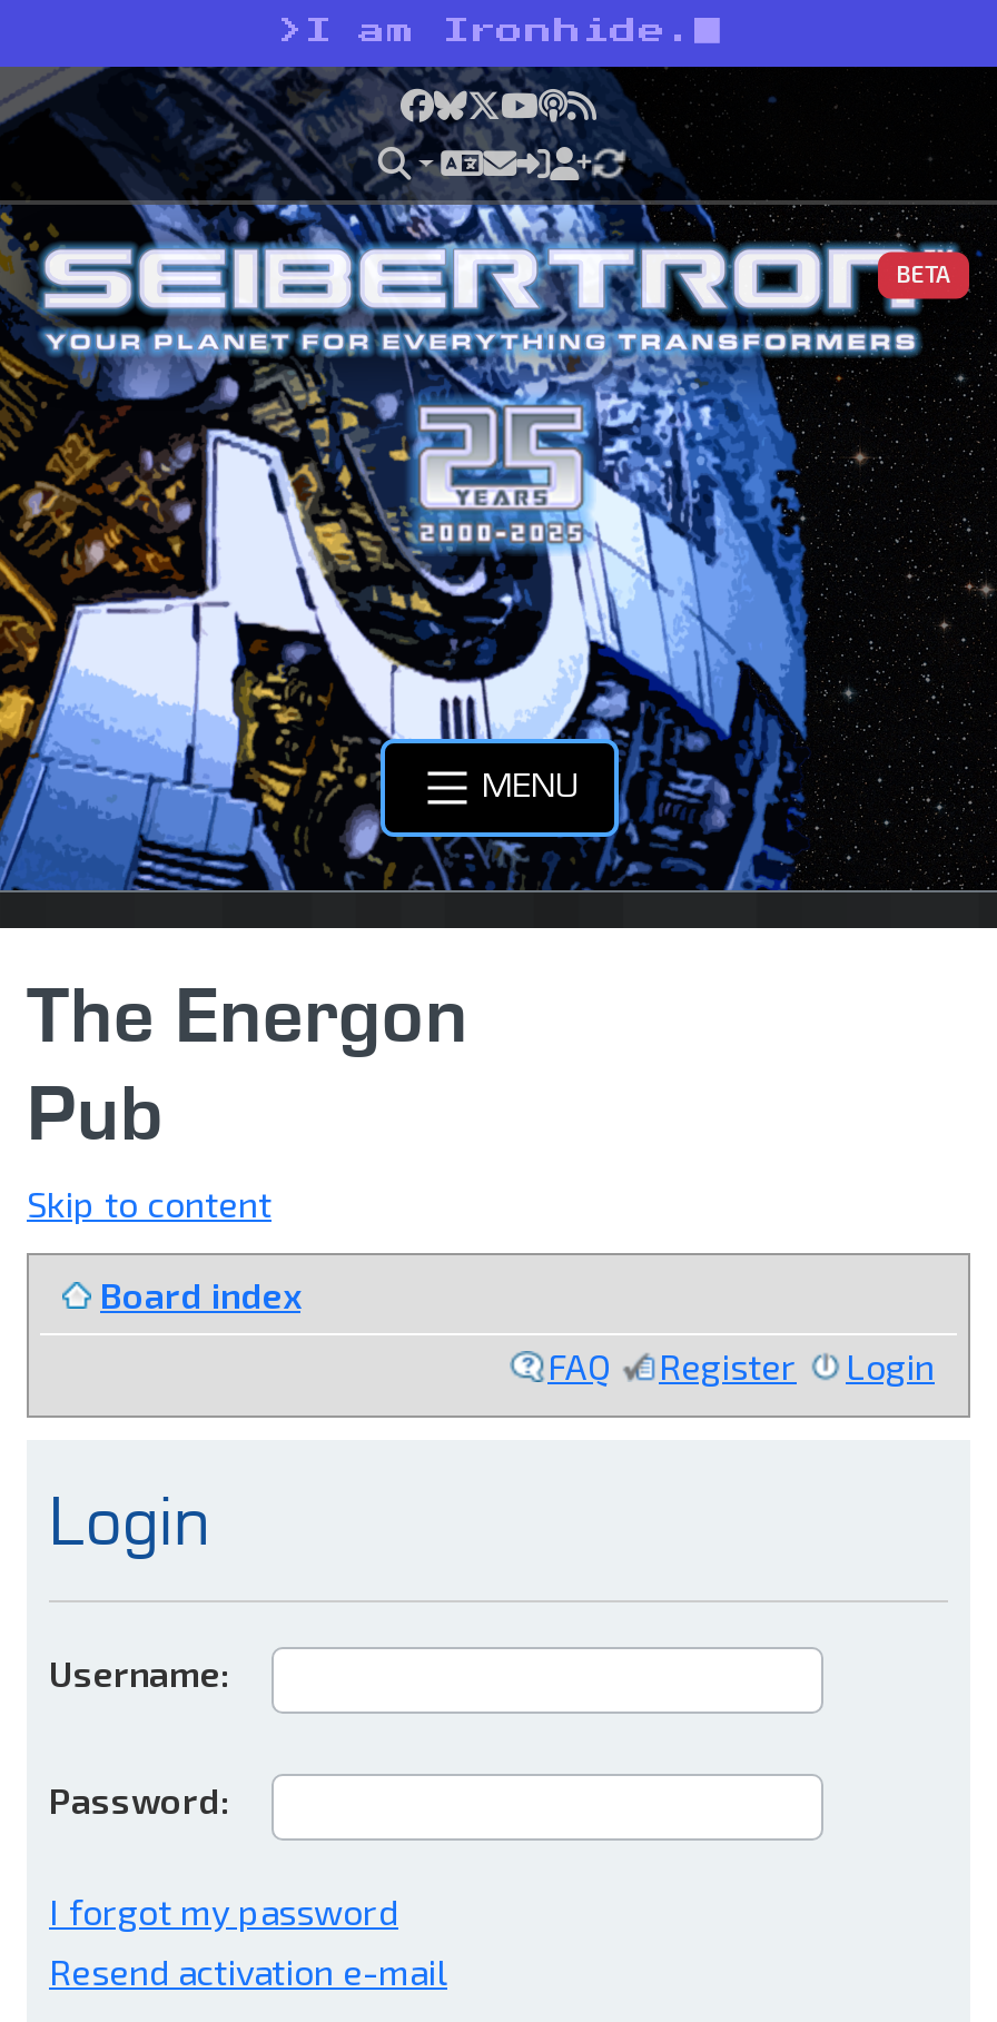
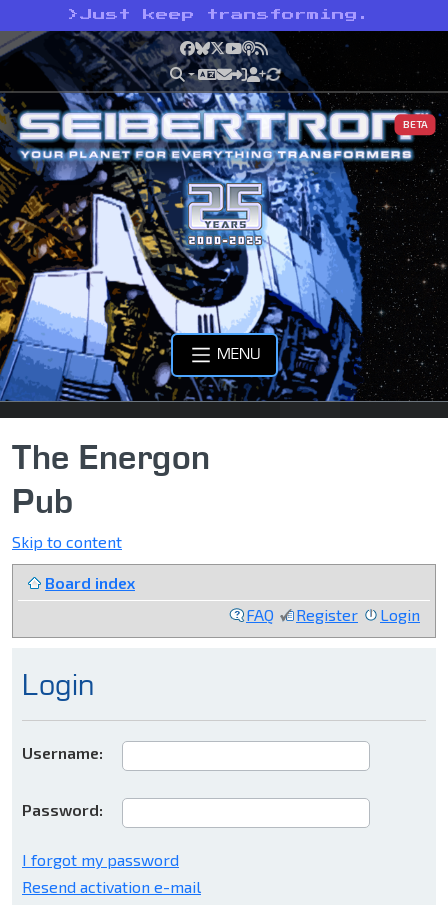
- > I am Ironhide.
+ > Just keep transforming.
